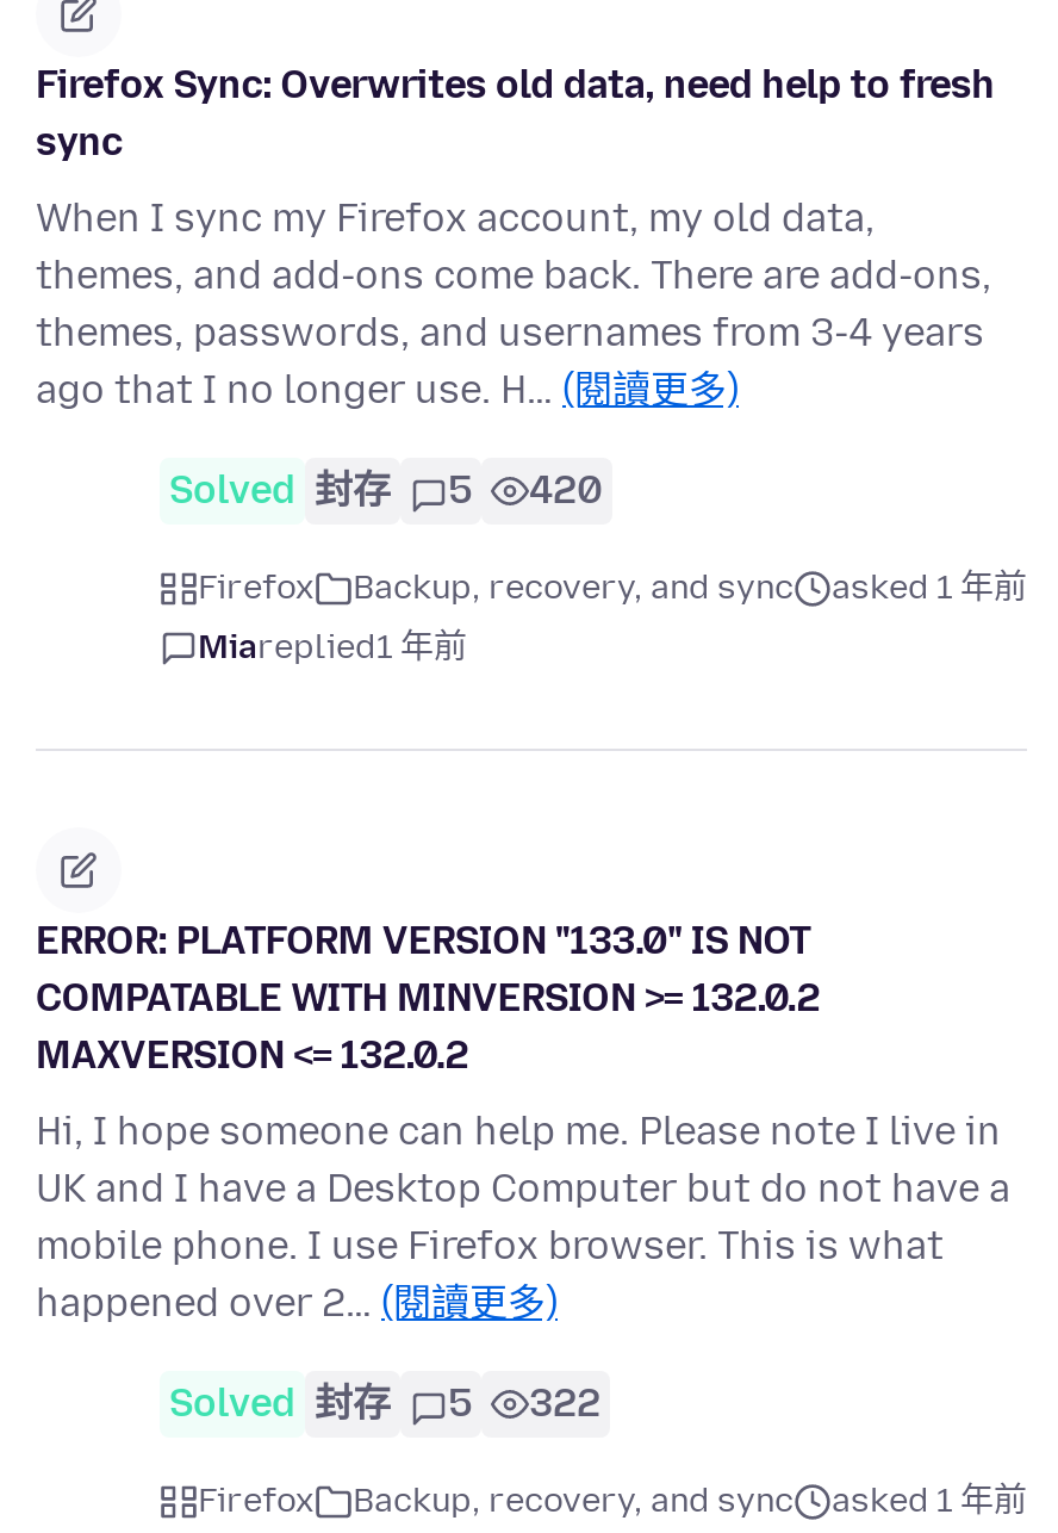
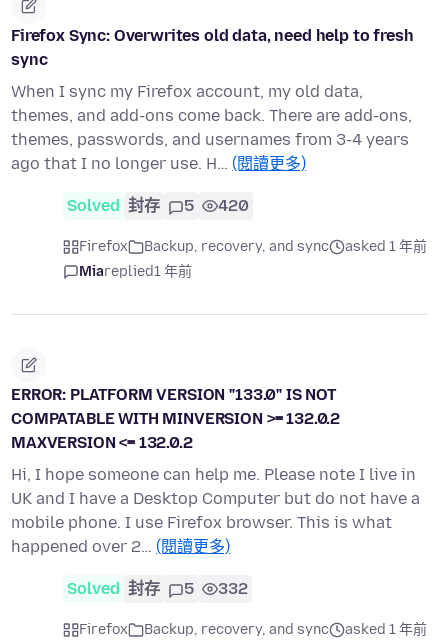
- Solved 封存 5 322
+ Solved 封存 5 332
